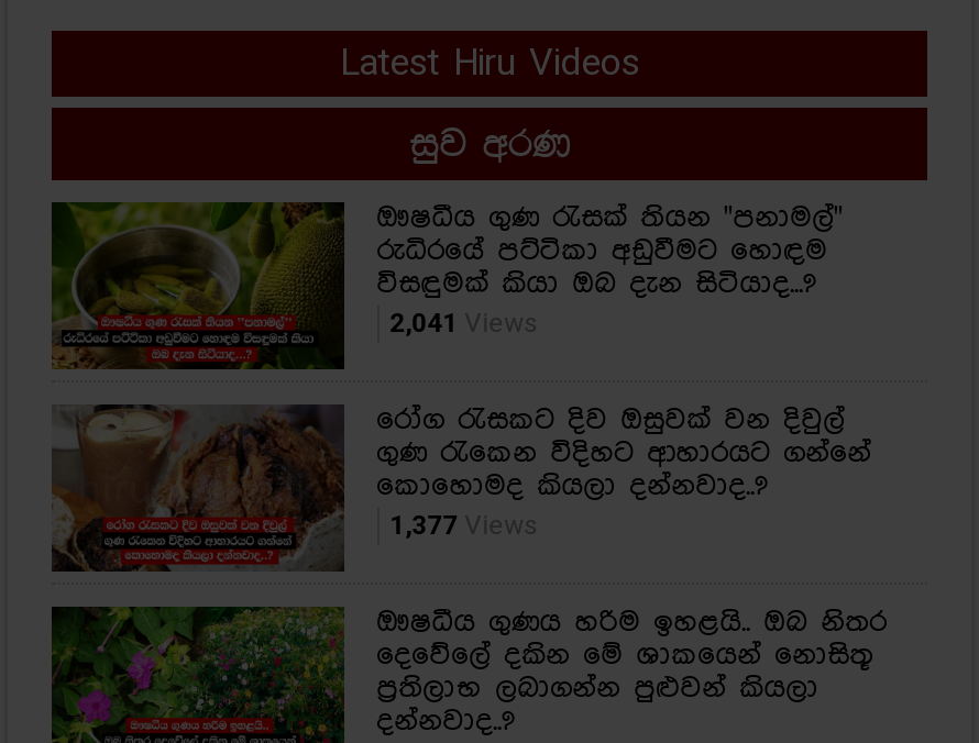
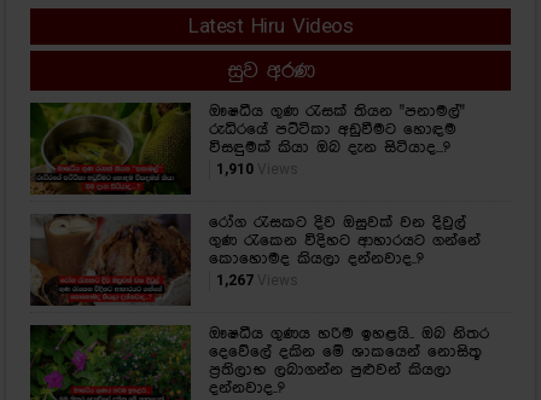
- 2,041 Views
+ 1,910 Views

- 1,377 Views
+ 1,267 Views
